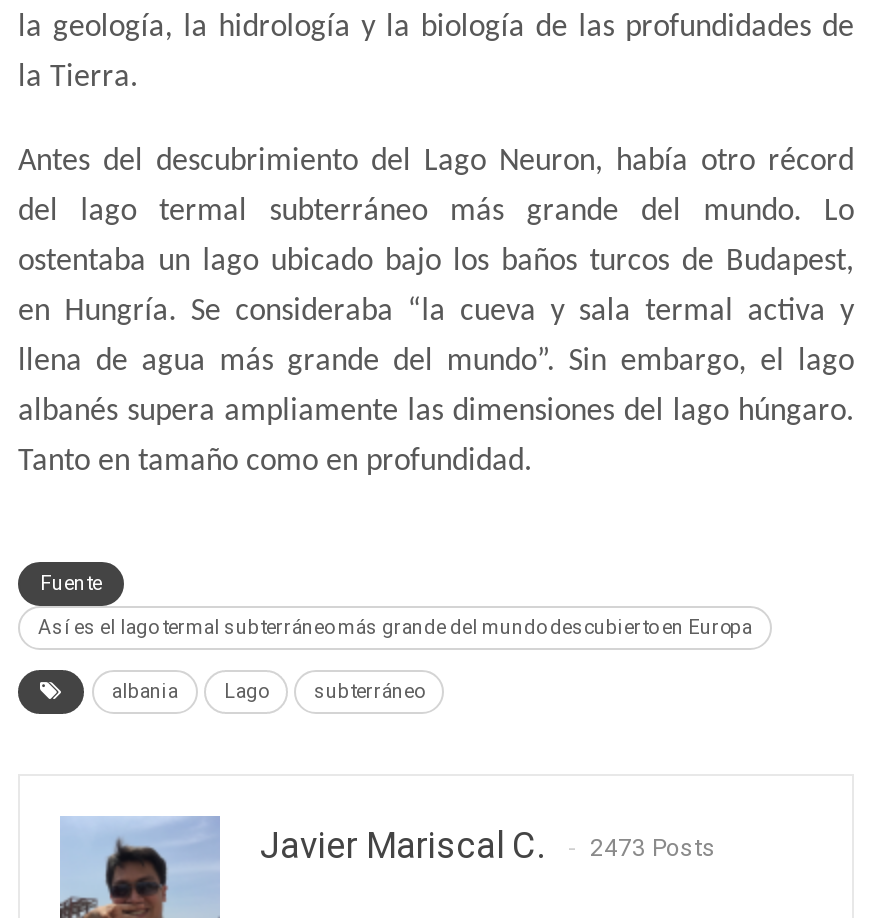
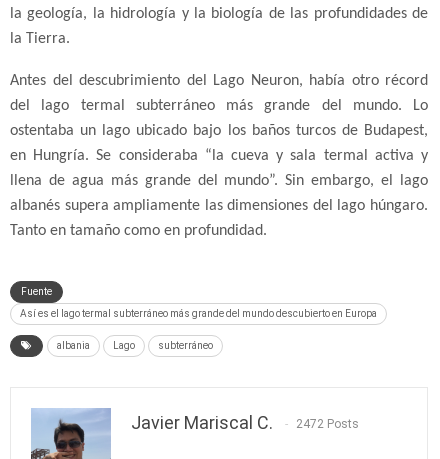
- Javier Mariscal C. 2473 Posts
+ Javier Mariscal C. 2472 Posts
